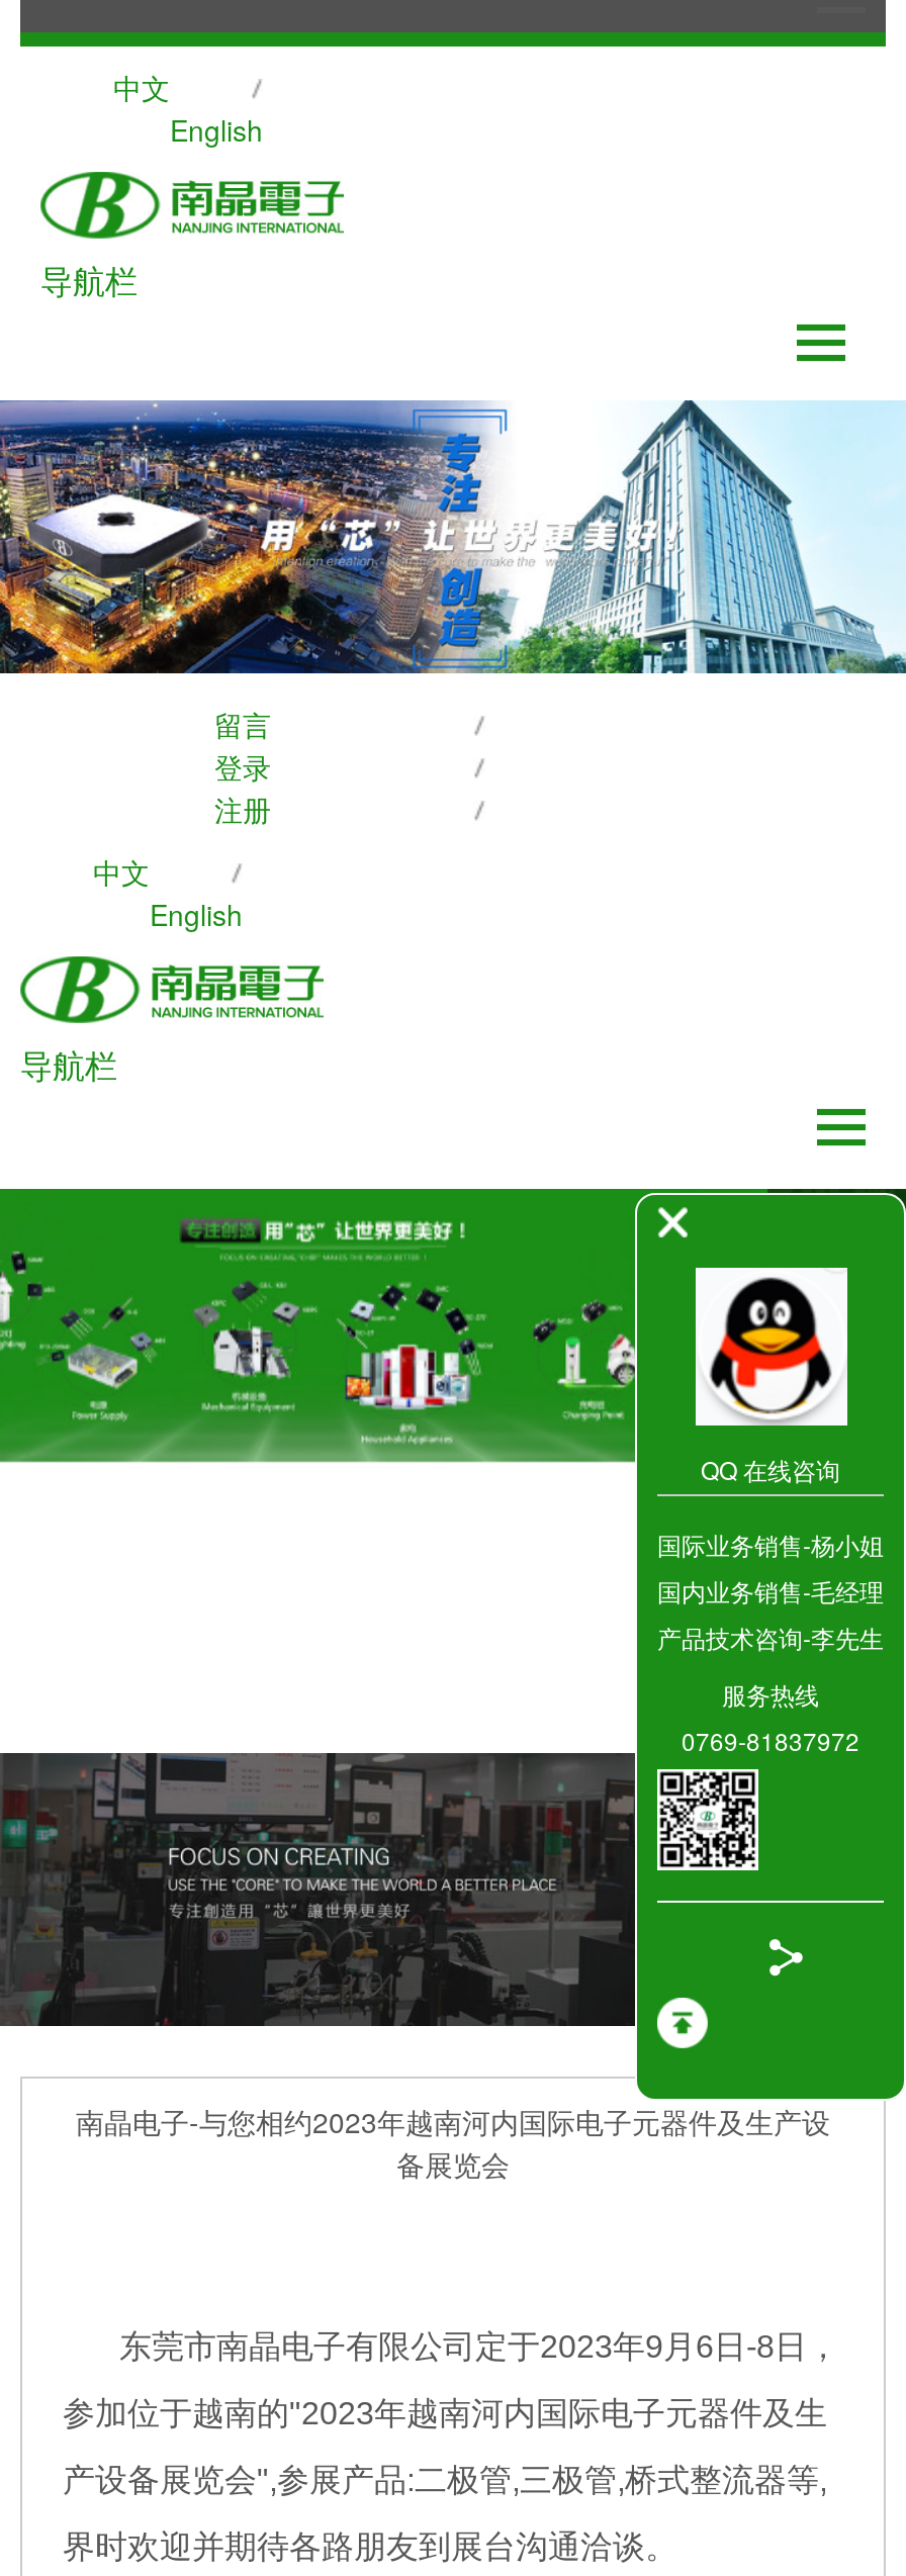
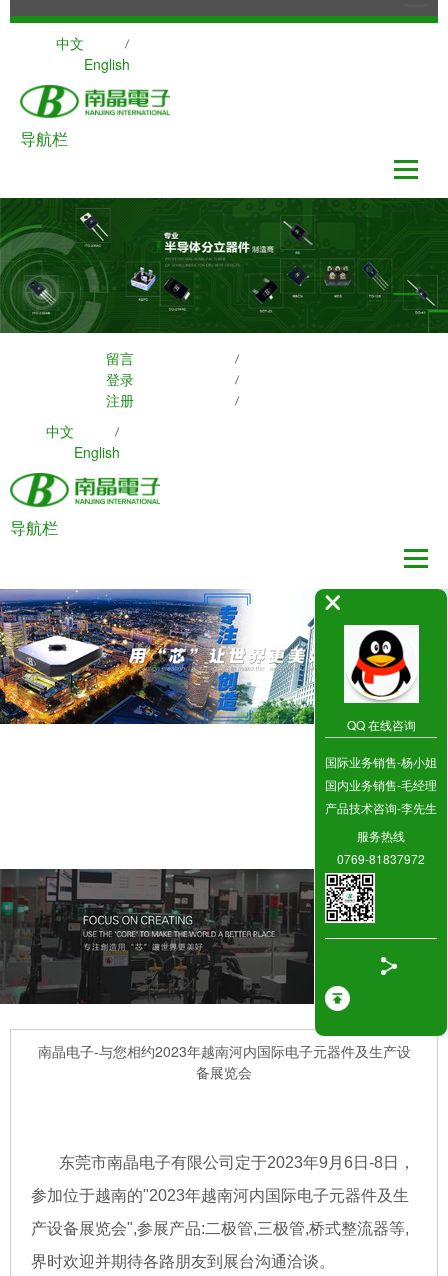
- [image]
+ [image]

- [image]
+ [image]
